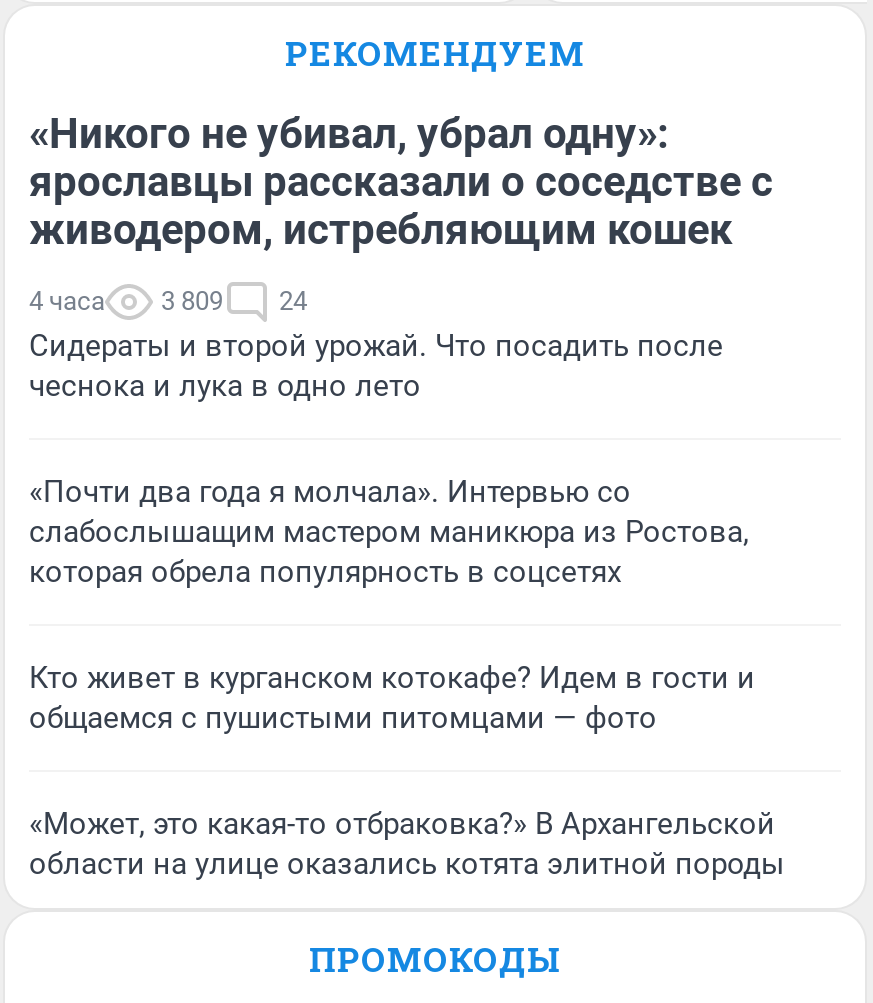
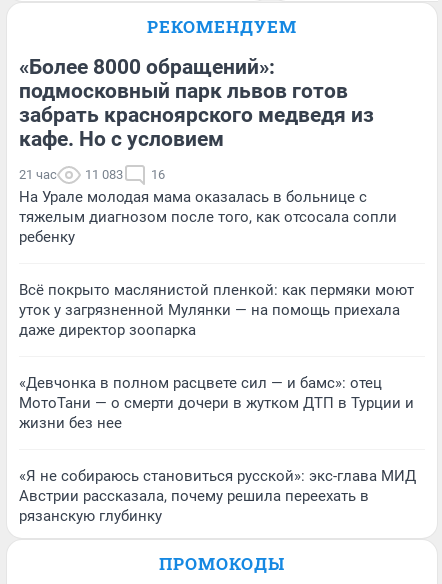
- «Никого не убивал, убрал одну»:
- ярославцы рассказали о соседстве с
- живодером, истребляющим кошек
+ «Более 8000 обращений»:
+ подмосковный парк львов готов
+ забрать красноярского медведя из
+ кафе. Но с условием

- 4 часа
- 3 809
- 24
- Сидераты и второй урожай. Что посадить после
- чеснока и лука в одно лето
+ 21 час
+ 11 083
+ 16
+ На Урале молодая мама оказалась в больнице с
+ тяжелым диагнозом после того, как отсосала сопли
+ ребенку

- «Почти два года я молчала». Интервью со
- слабослышащим мастером маникюра из Ростова,
- которая обрела популярность в соцсетях
+ Всё покрыто маслянистой пленкой: как пермяки моют
+ уток у загрязненной Мулянки — на помощь приехала
+ даже директор зоопарка

- Кто живет в курганском котокафе? Идем в гости и
- общаемся с пушистыми питомцами — фото
+ «Девчонка в полном расцвете сил — и бамс»: отец
+ МотоТани — о смерти дочери в жутком ДТП в Турции и
+ жизни без нее

- «Может, это какая-то отбраковка?» В Архангельской
- области на улице оказались котята элитной породы
+ «Я не собираюсь становиться русской»: экс-глава МИД
+ Австрии рассказала, почему решила переехать в
+ рязанскую глубинку
